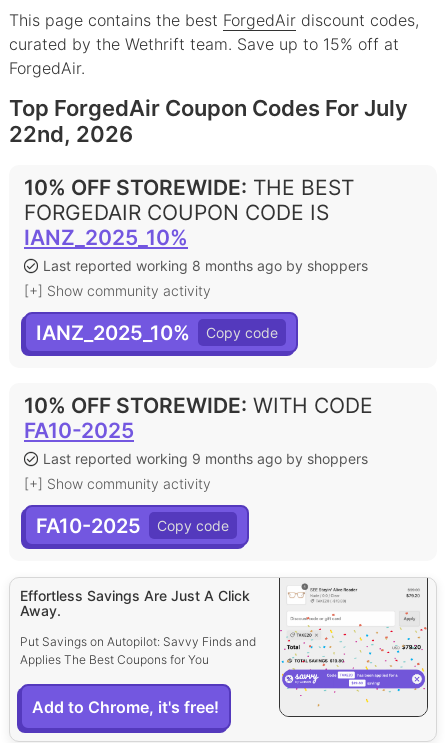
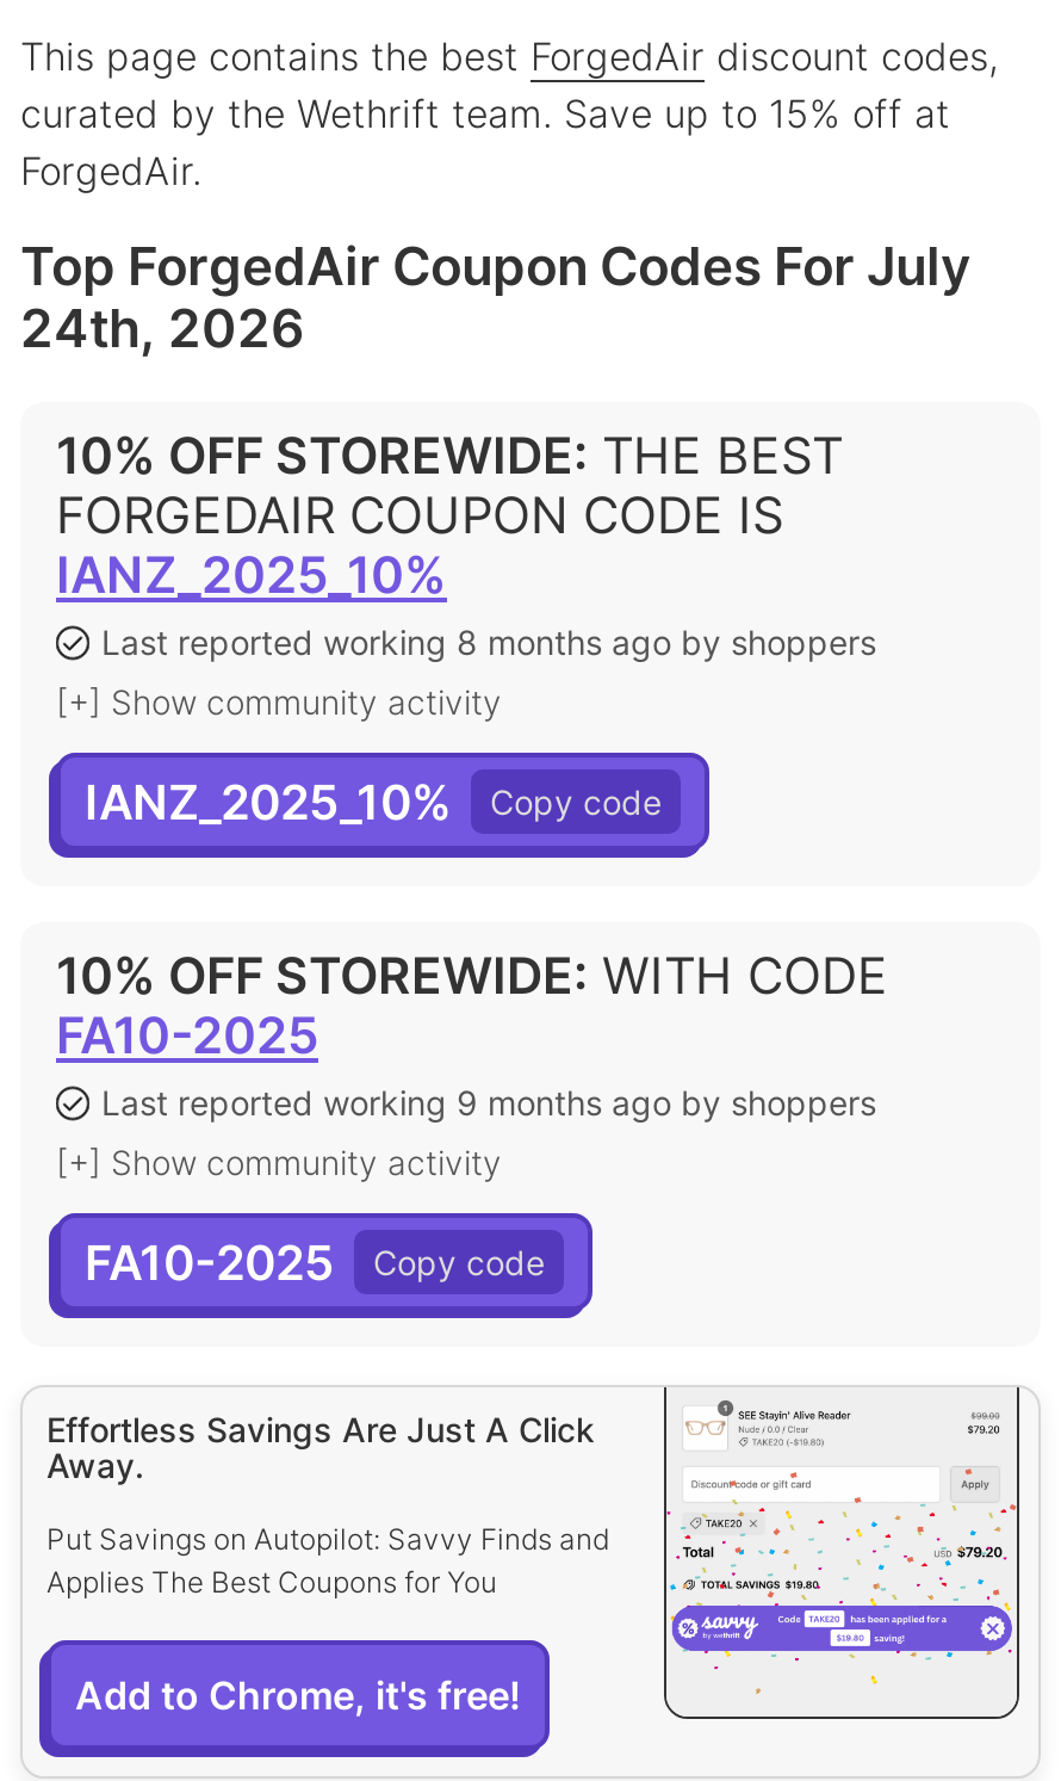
- 22nd, 2026
+ 24th, 2026
